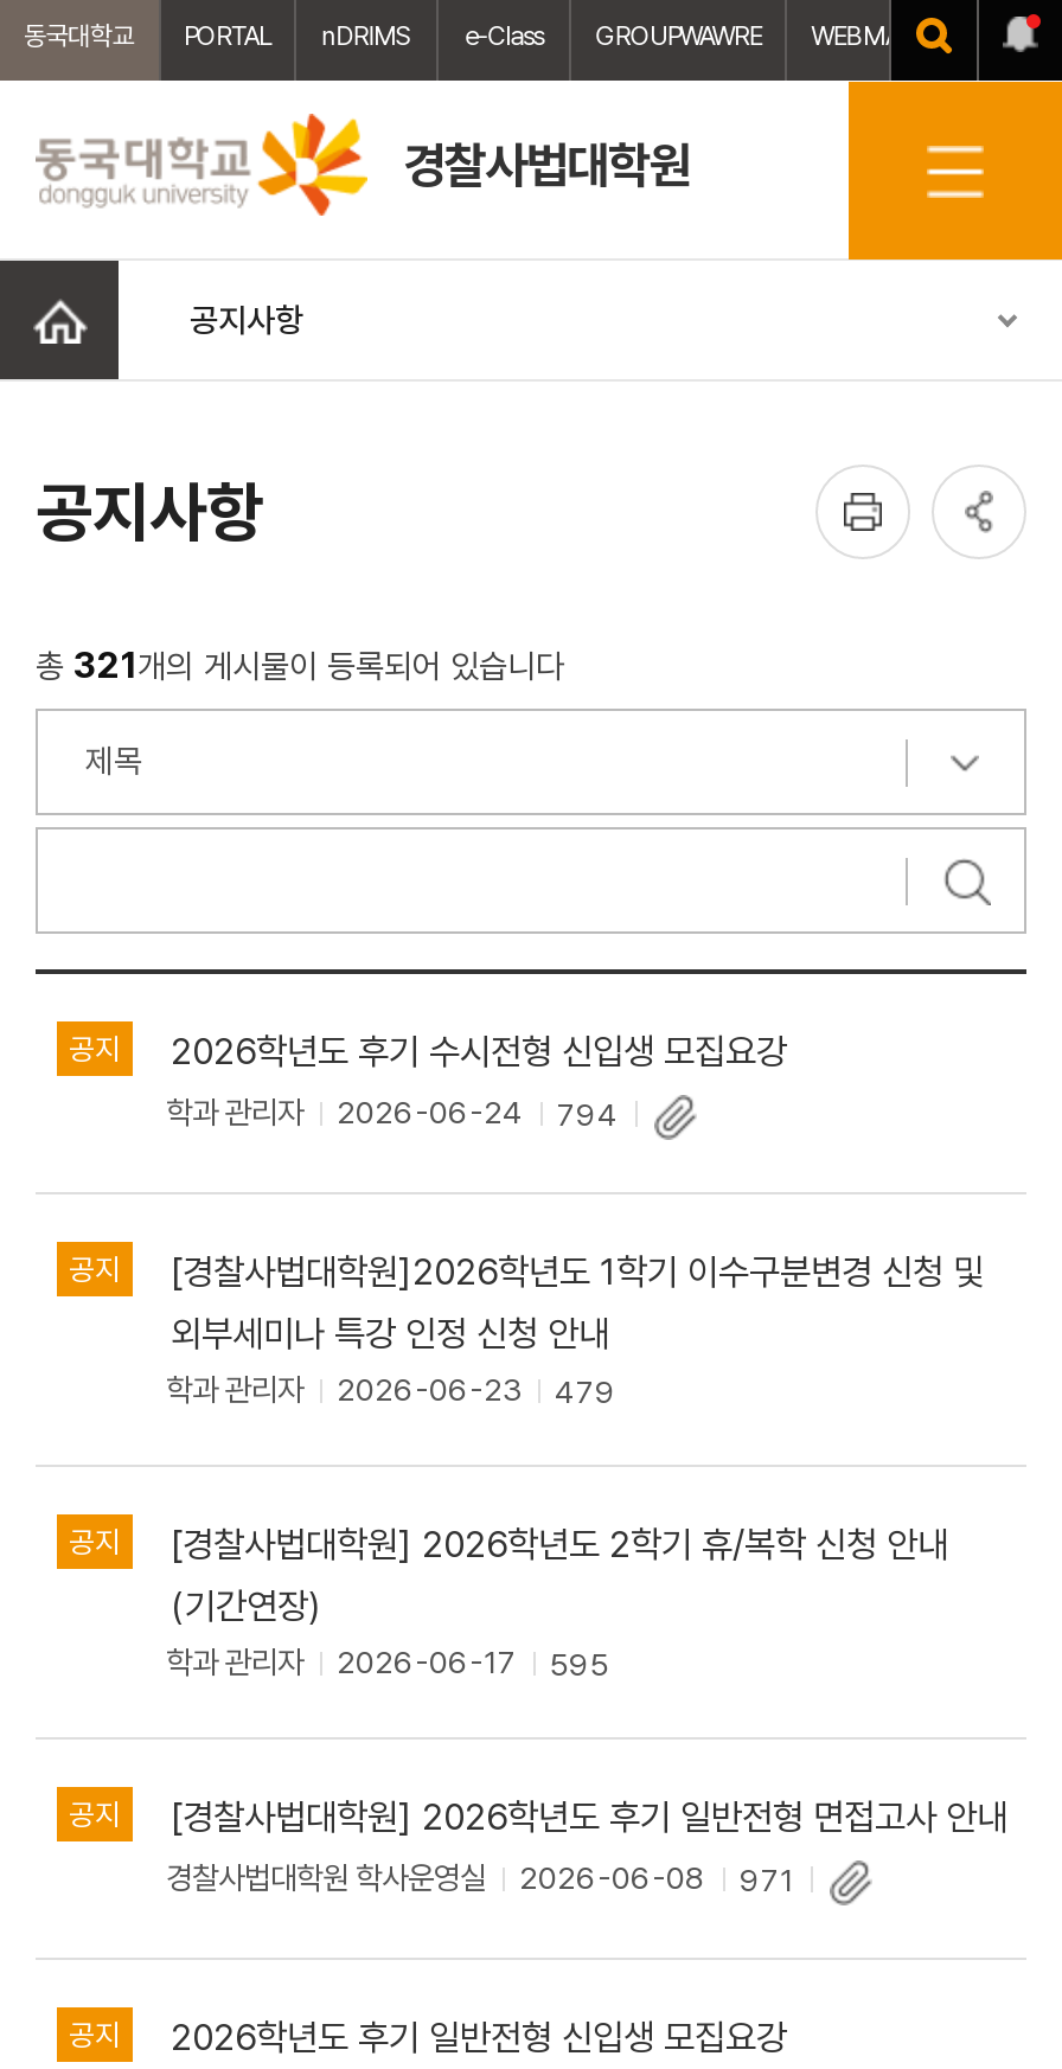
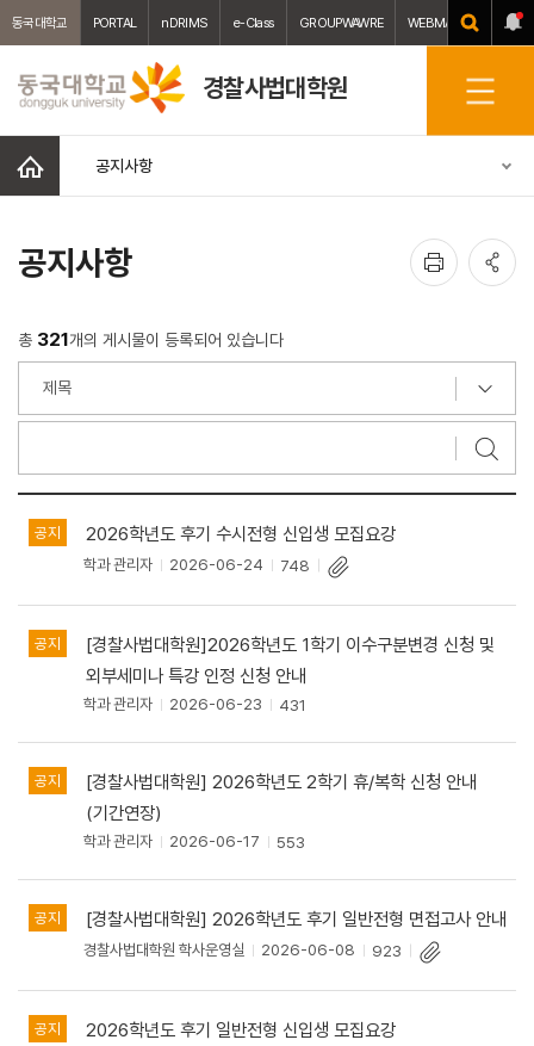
- 학과 관리자 2026-06-24 794
+ 학과 관리자 2026-06-24 748

- 학과 관리자 2026-06-23 479
+ 학과 관리자 2026-06-23 431

- 학과 관리자 2026-06-17 595
+ 학과 관리자 2026-06-17 553

- 경찰사법대학원 학사운영실 2026-06-08 971
+ 경찰사법대학원 학사운영실 2026-06-08 923
